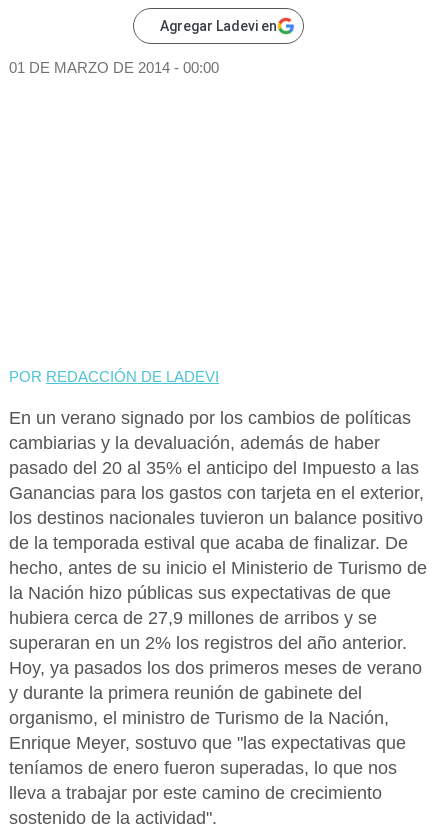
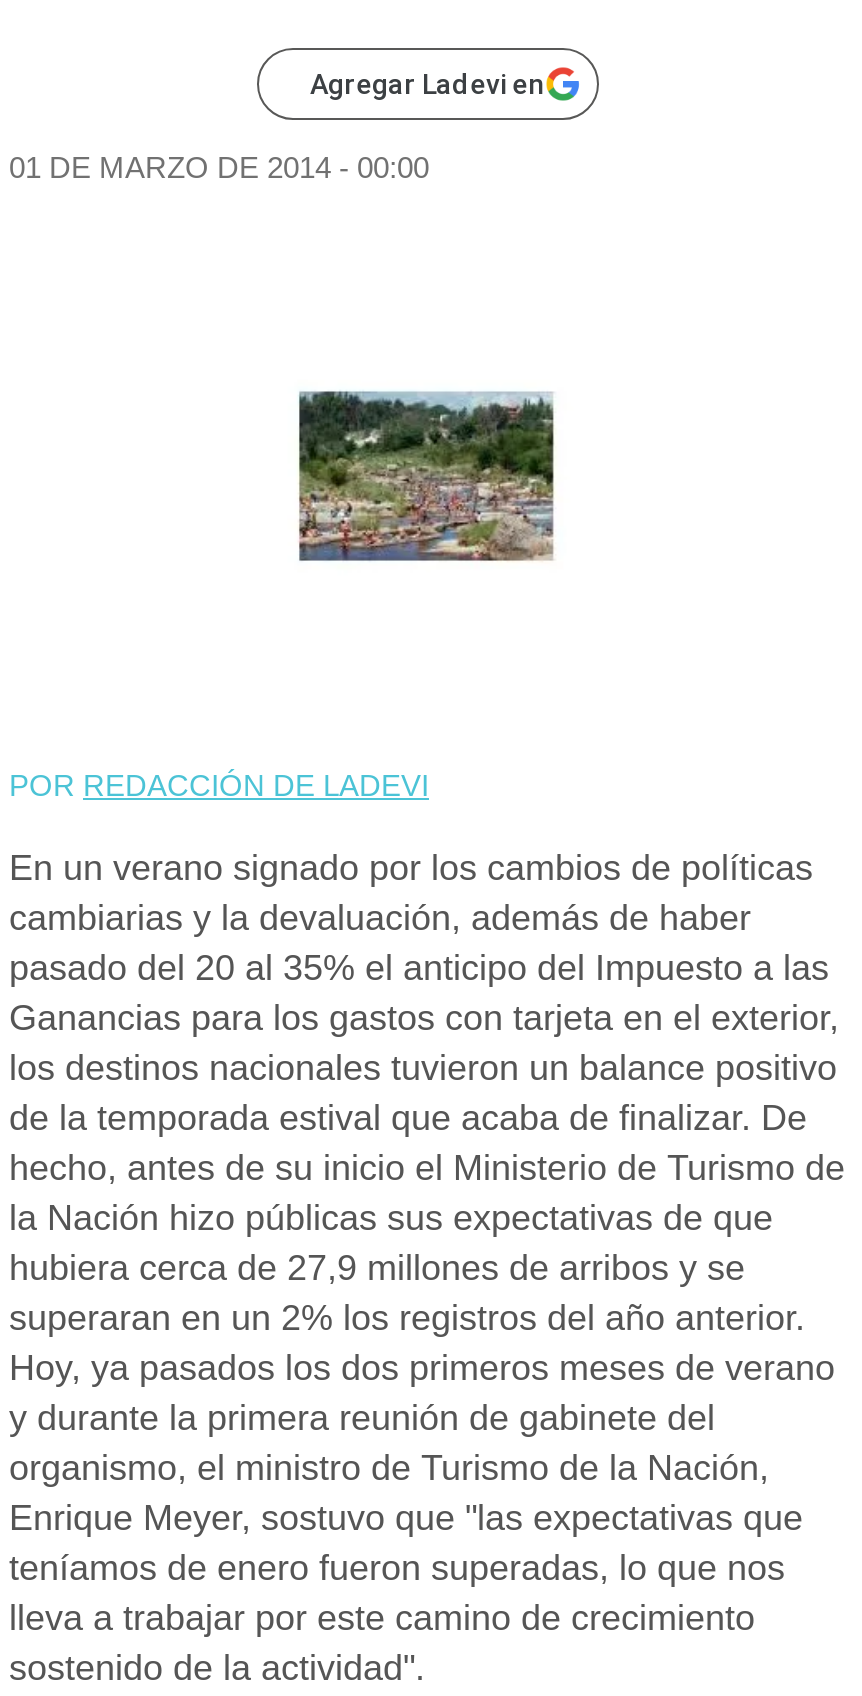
+ [image]
